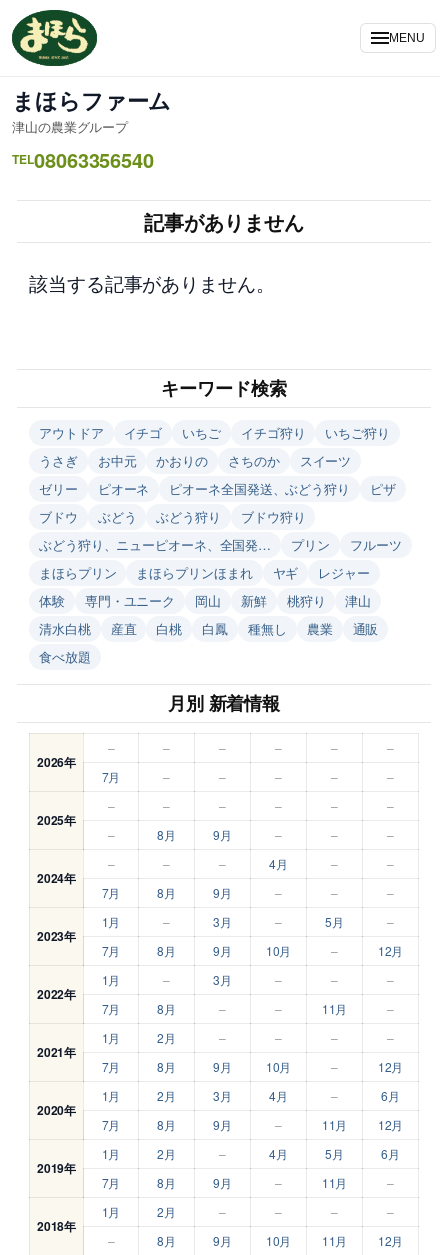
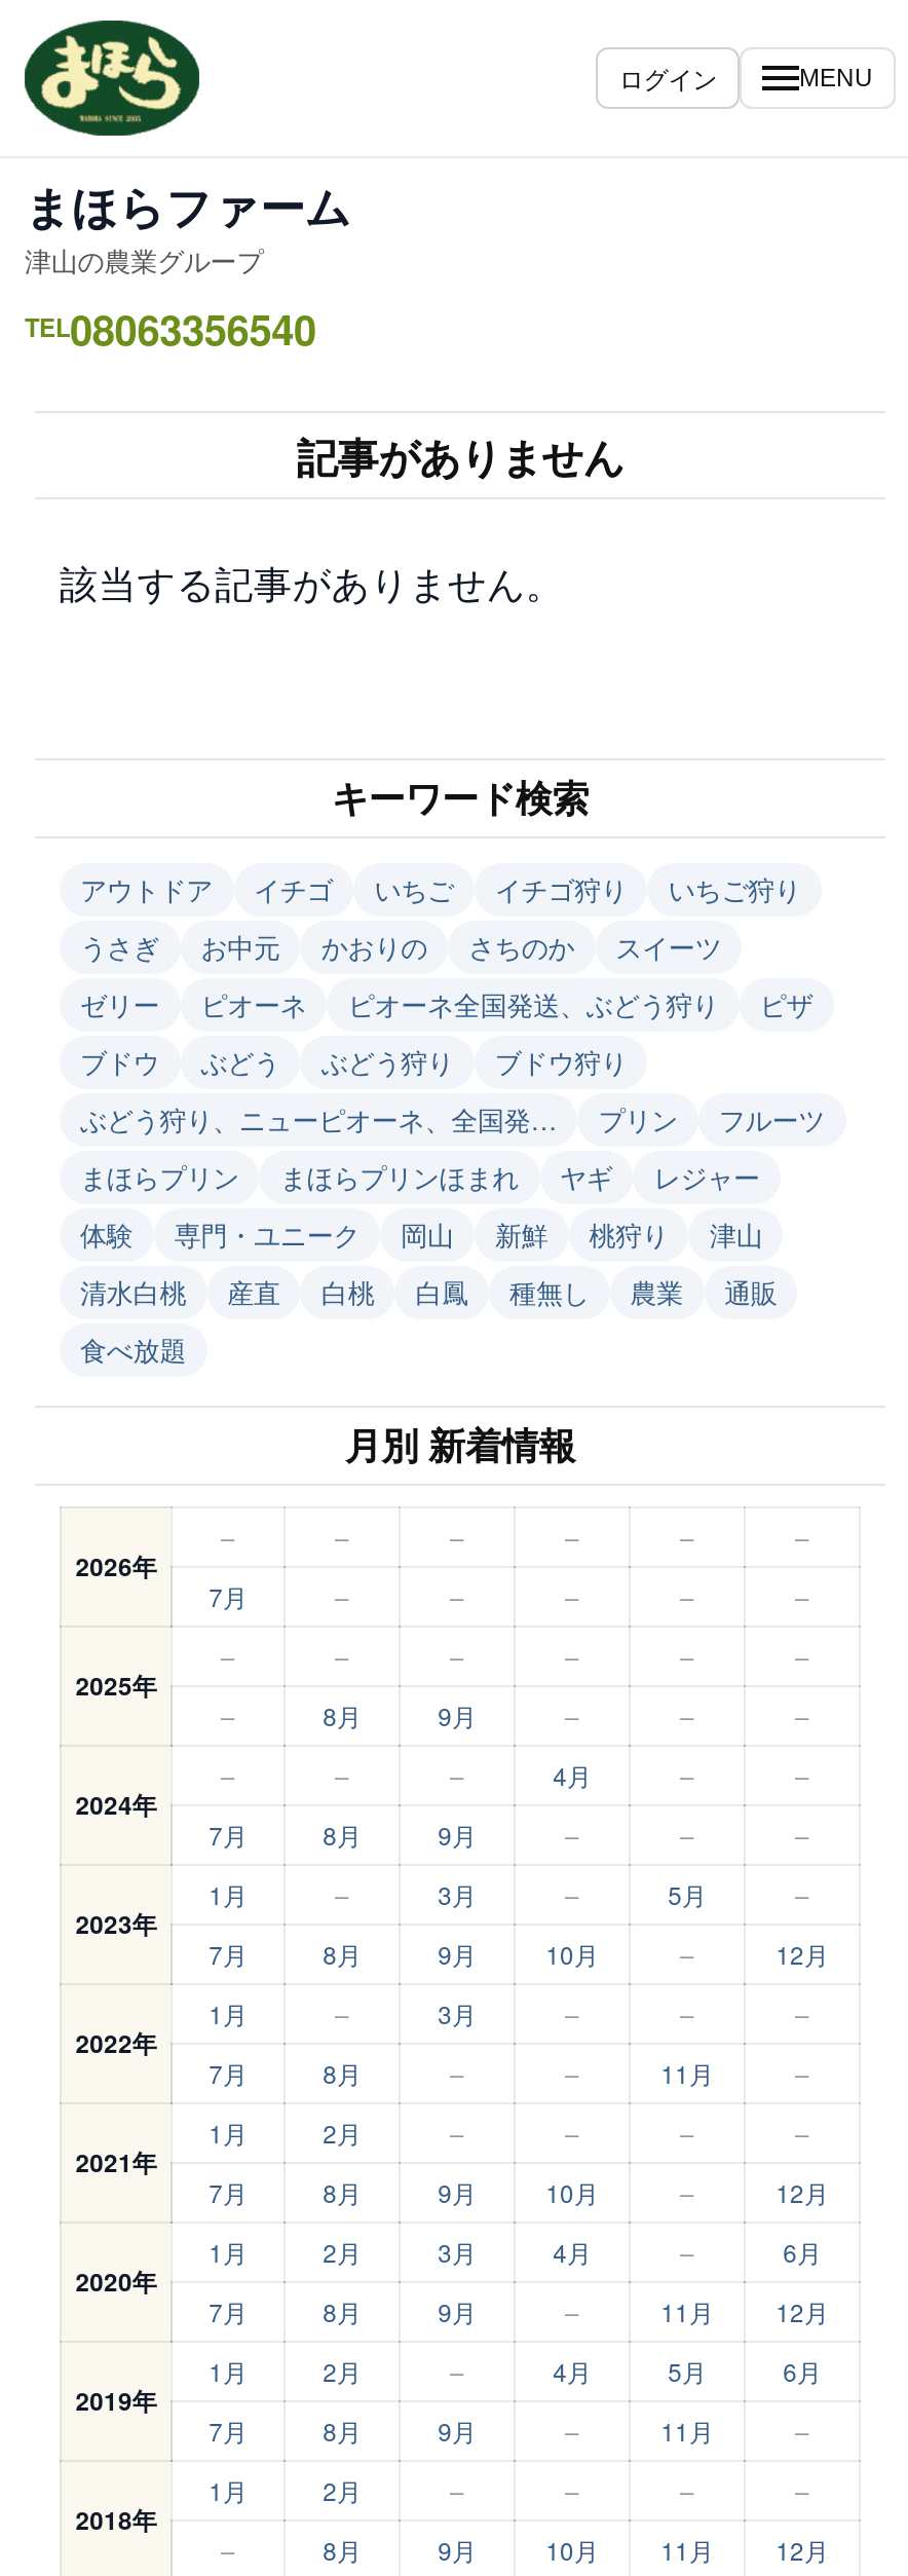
+ ログイン
